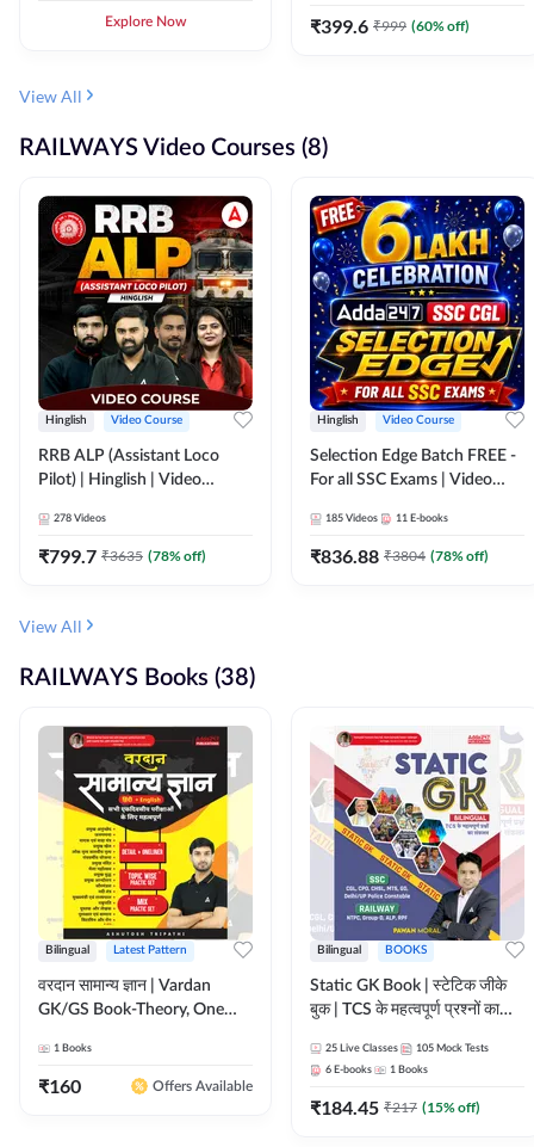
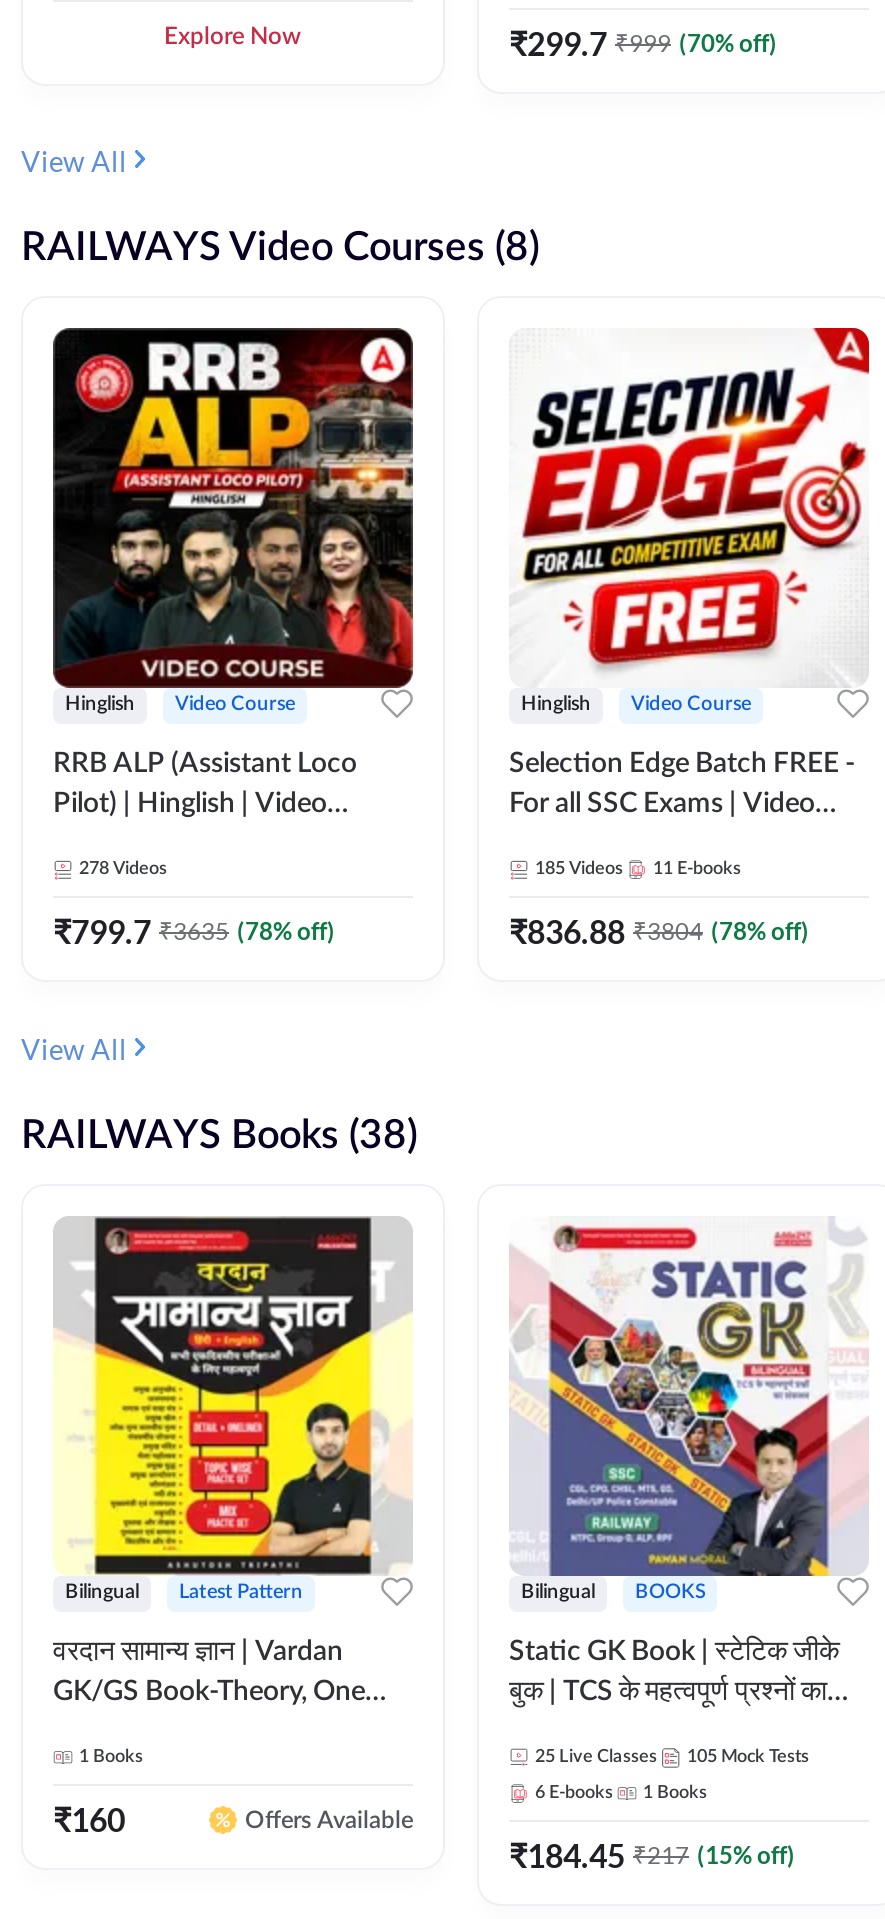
- ₹399.6 ₹999 (60% off)
+ ₹299.7 ₹999 (70% off)

- [image]
+ [image]
